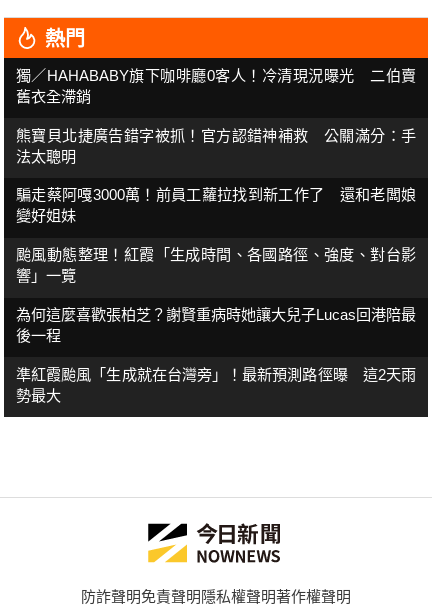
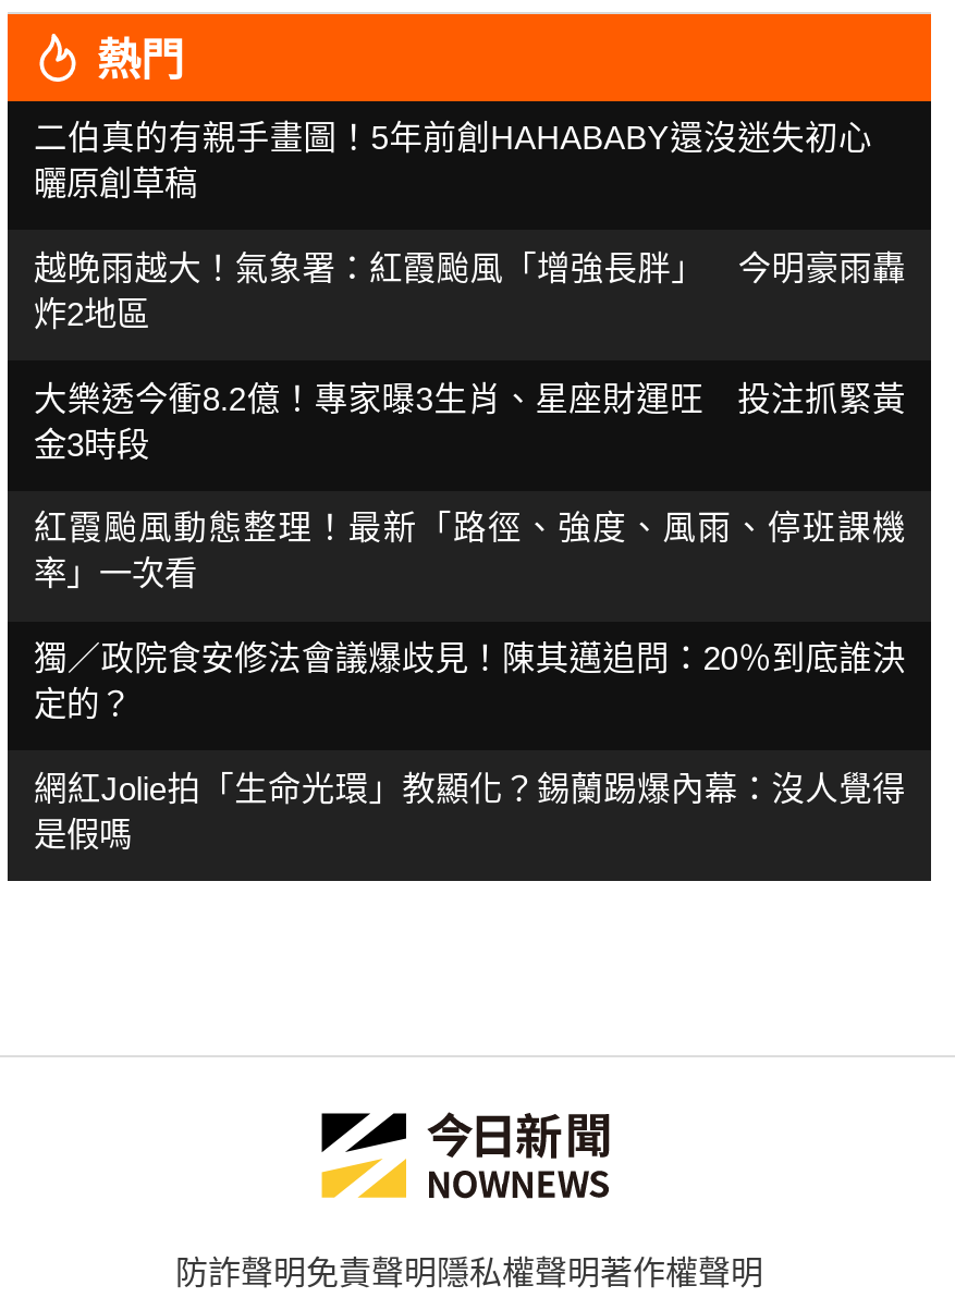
- 獨／HAHABABY旗下咖啡廳0客人！冷清現況曝光 二伯賣
- 舊衣全滯銷
+ 二伯真的有親手畫圖！5年前創HAHABABY還沒迷失初心
+ 曬原創草稿

- 熊寶貝北捷廣告錯字被抓！官方認錯神補救 公關滿分：手
- 法太聰明
+ 越晚雨越大！氣象署：紅霞颱風「增強長胖」 今明豪雨轟
+ 炸2地區

- 騙走蔡阿嘎3000萬！前員工蘿拉找到新工作了 還和老闆娘
- 變好姐妹
+ 大樂透今衝8.2億！專家曝3生肖、星座財運旺 投注抓緊黃
+ 金3時段

- 颱風動態整理！紅霞「生成時間、各國路徑、強度、對台影
- 響」一覽
+ 紅霞颱風動態整理！最新「路徑、強度、風雨、停班課機
+ 率」一次看

- 為何這麼喜歡張柏芝？謝賢重病時她讓大兒子Lucas回港陪最
- 後一程
+ 獨／政院食安修法會議爆歧見！陳其邁追問：20％到底誰決
+ 定的？

- 準紅霞颱風「生成就在台灣旁」！最新預測路徑曝 這2天雨
- 勢最大
+ 網紅Jolie拍「生命光環」教顯化？錫蘭踢爆內幕：沒人覺得
+ 是假嗎
